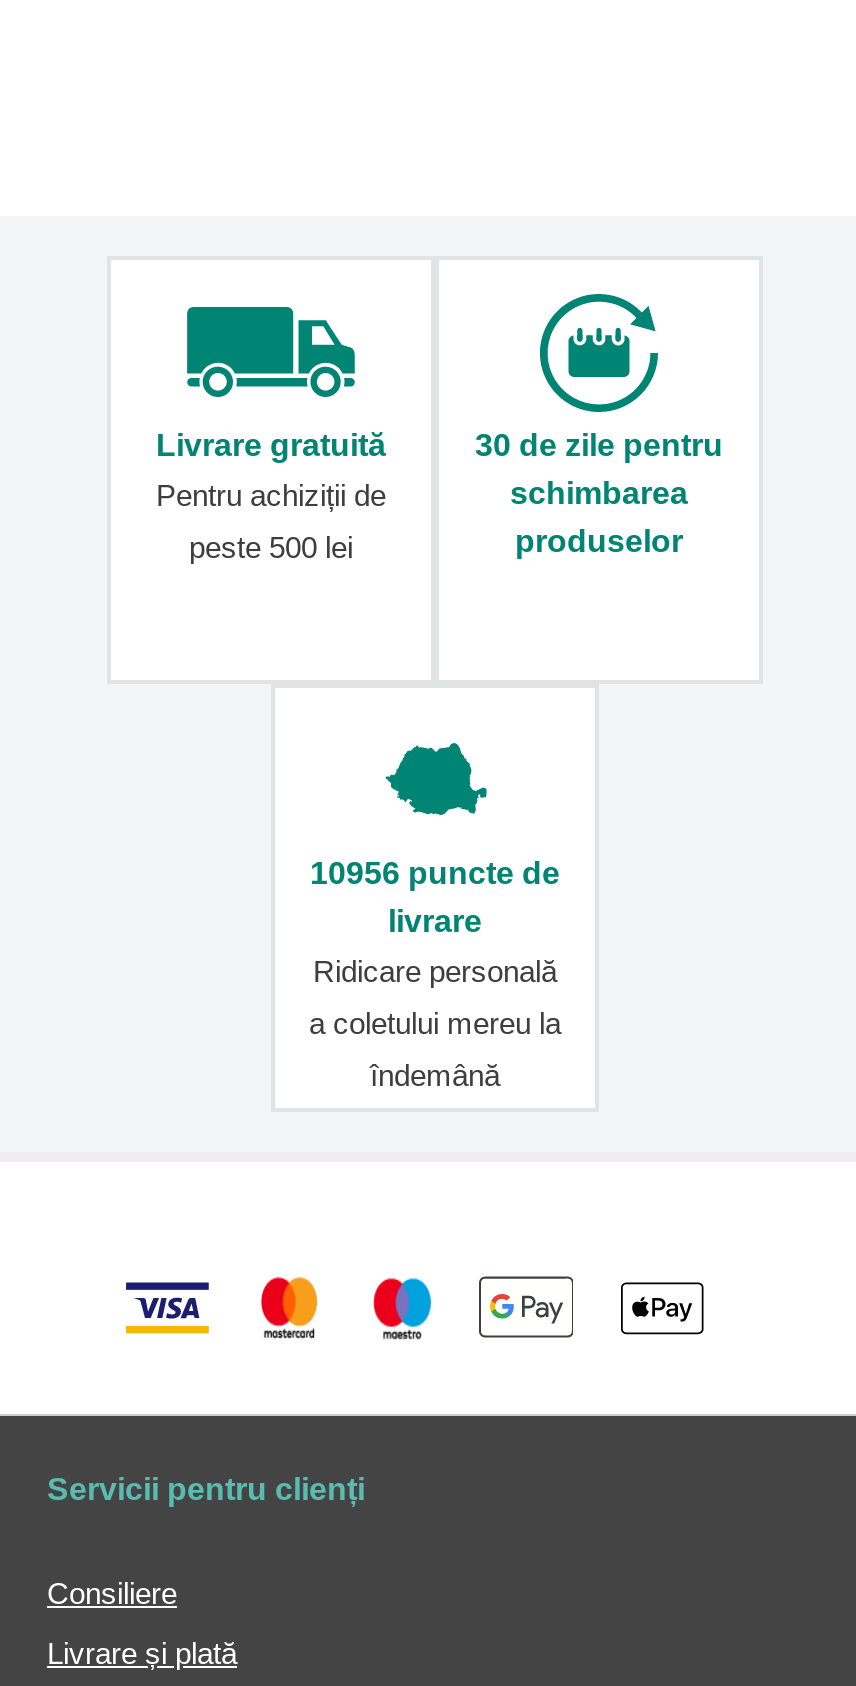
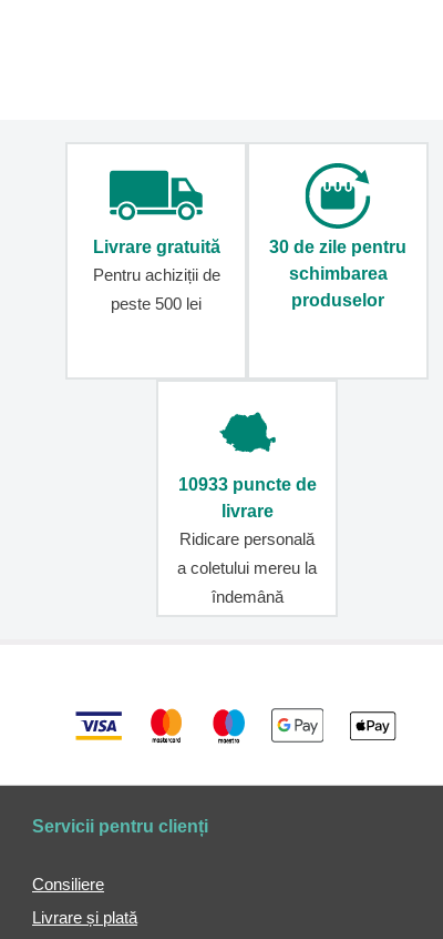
- 10956 puncte de
+ 10933 puncte de
